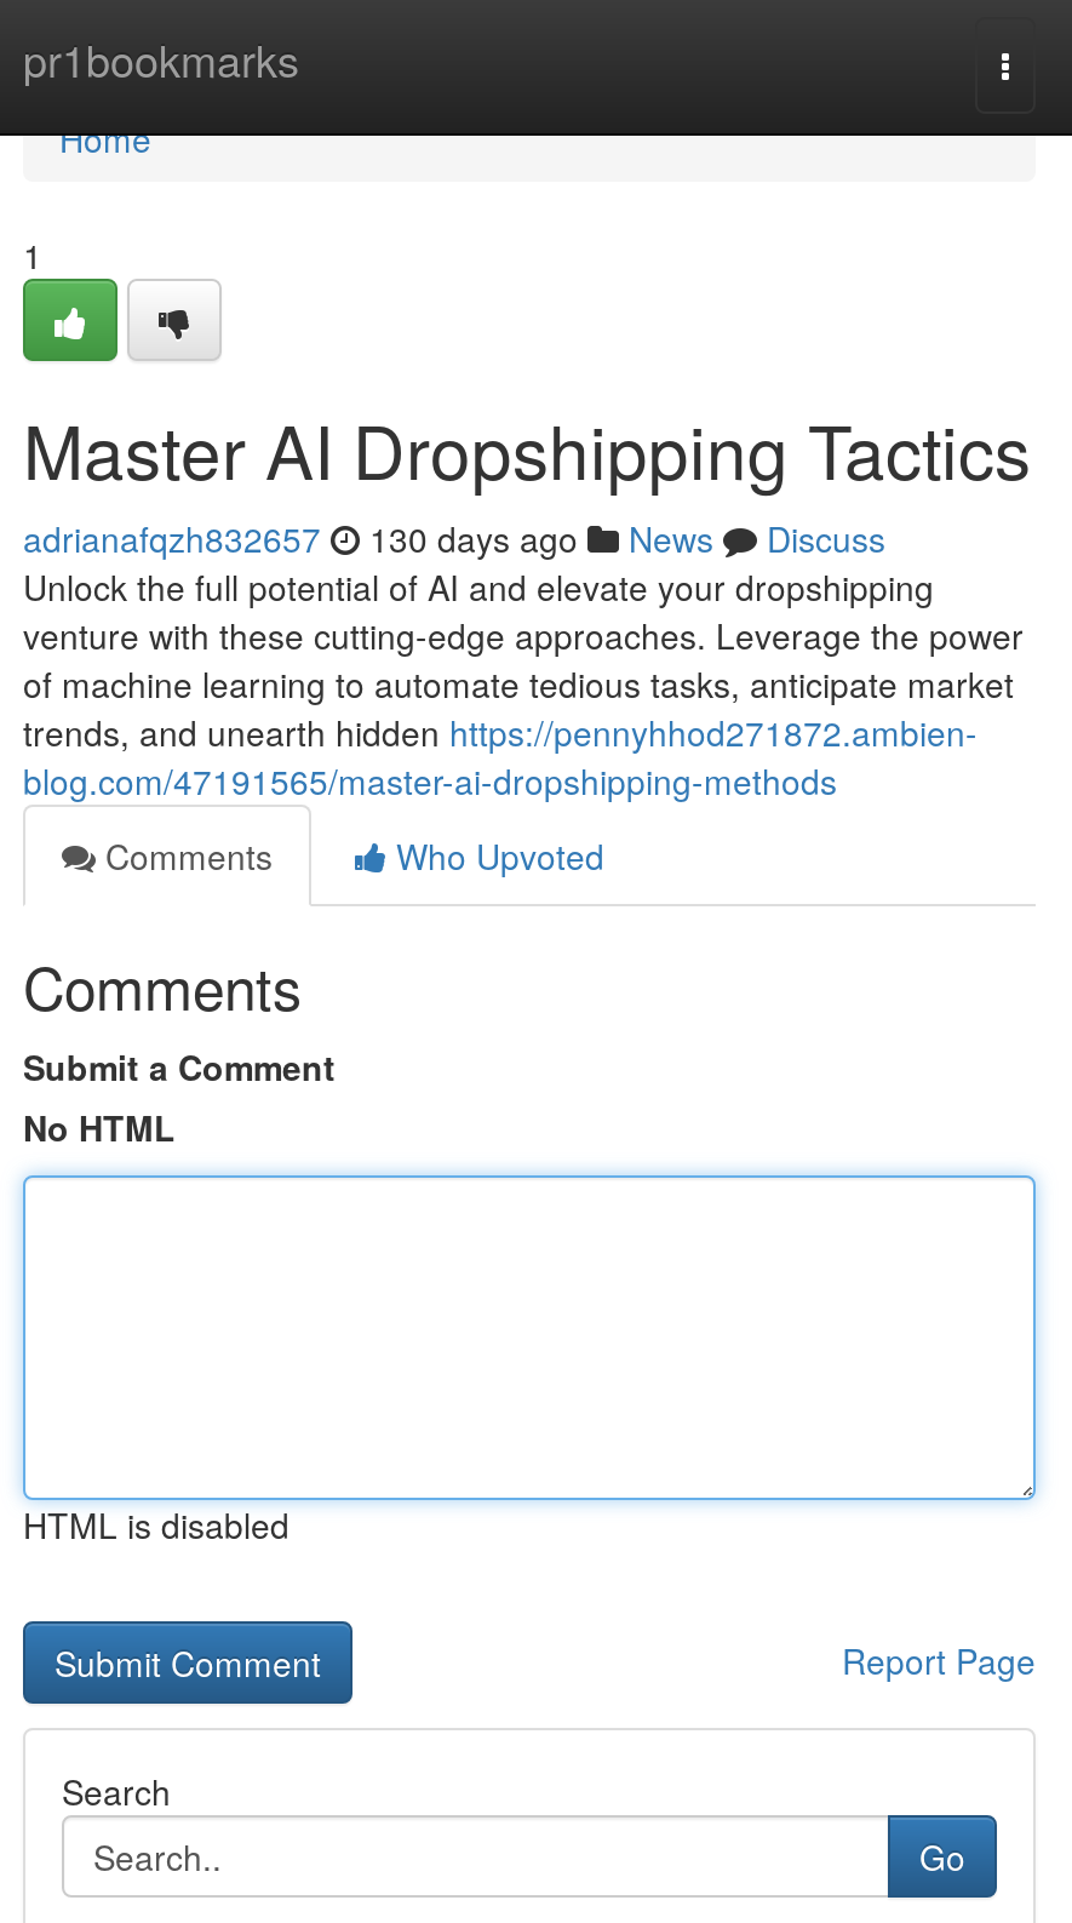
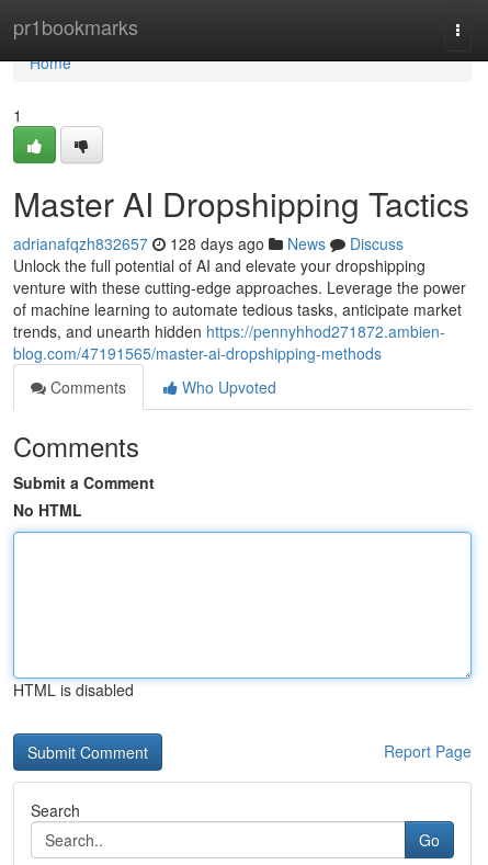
- adrianafqzh832657 130 days ago News Discuss
+ adrianafqzh832657 128 days ago News Discuss
